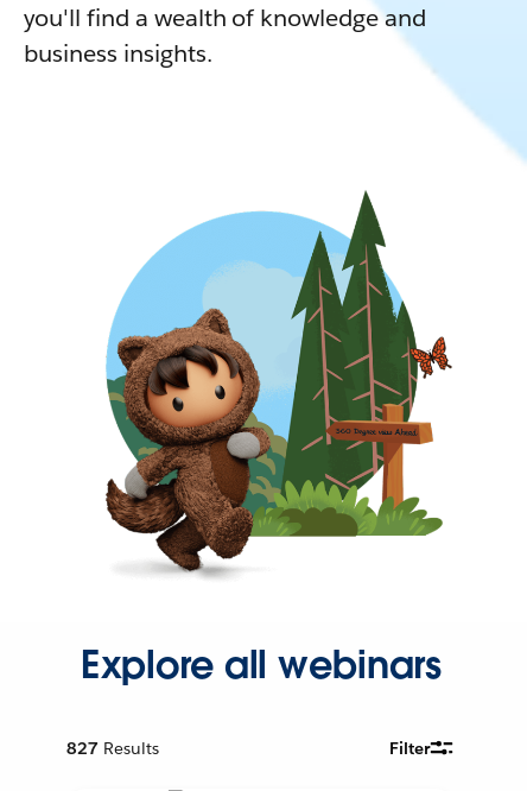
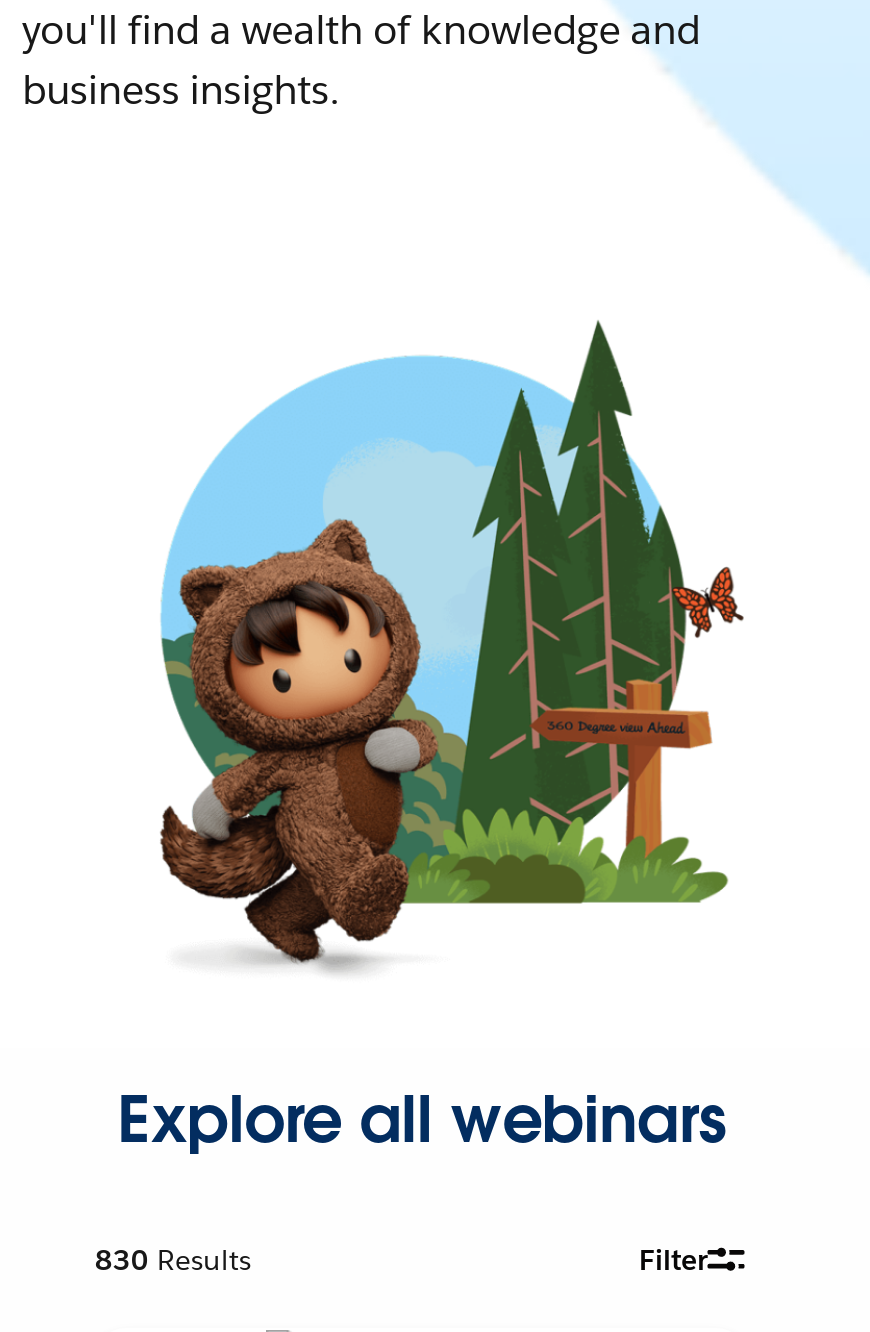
- 827 Results
+ 830 Results
